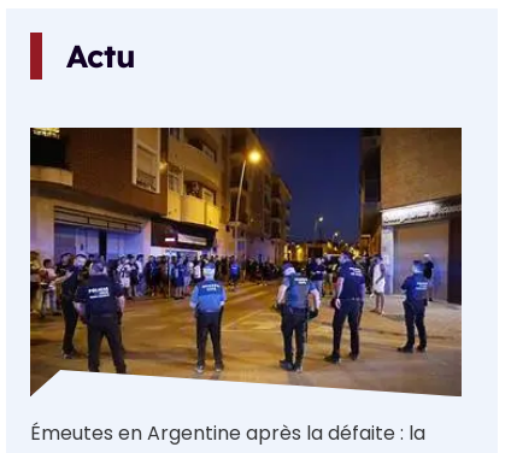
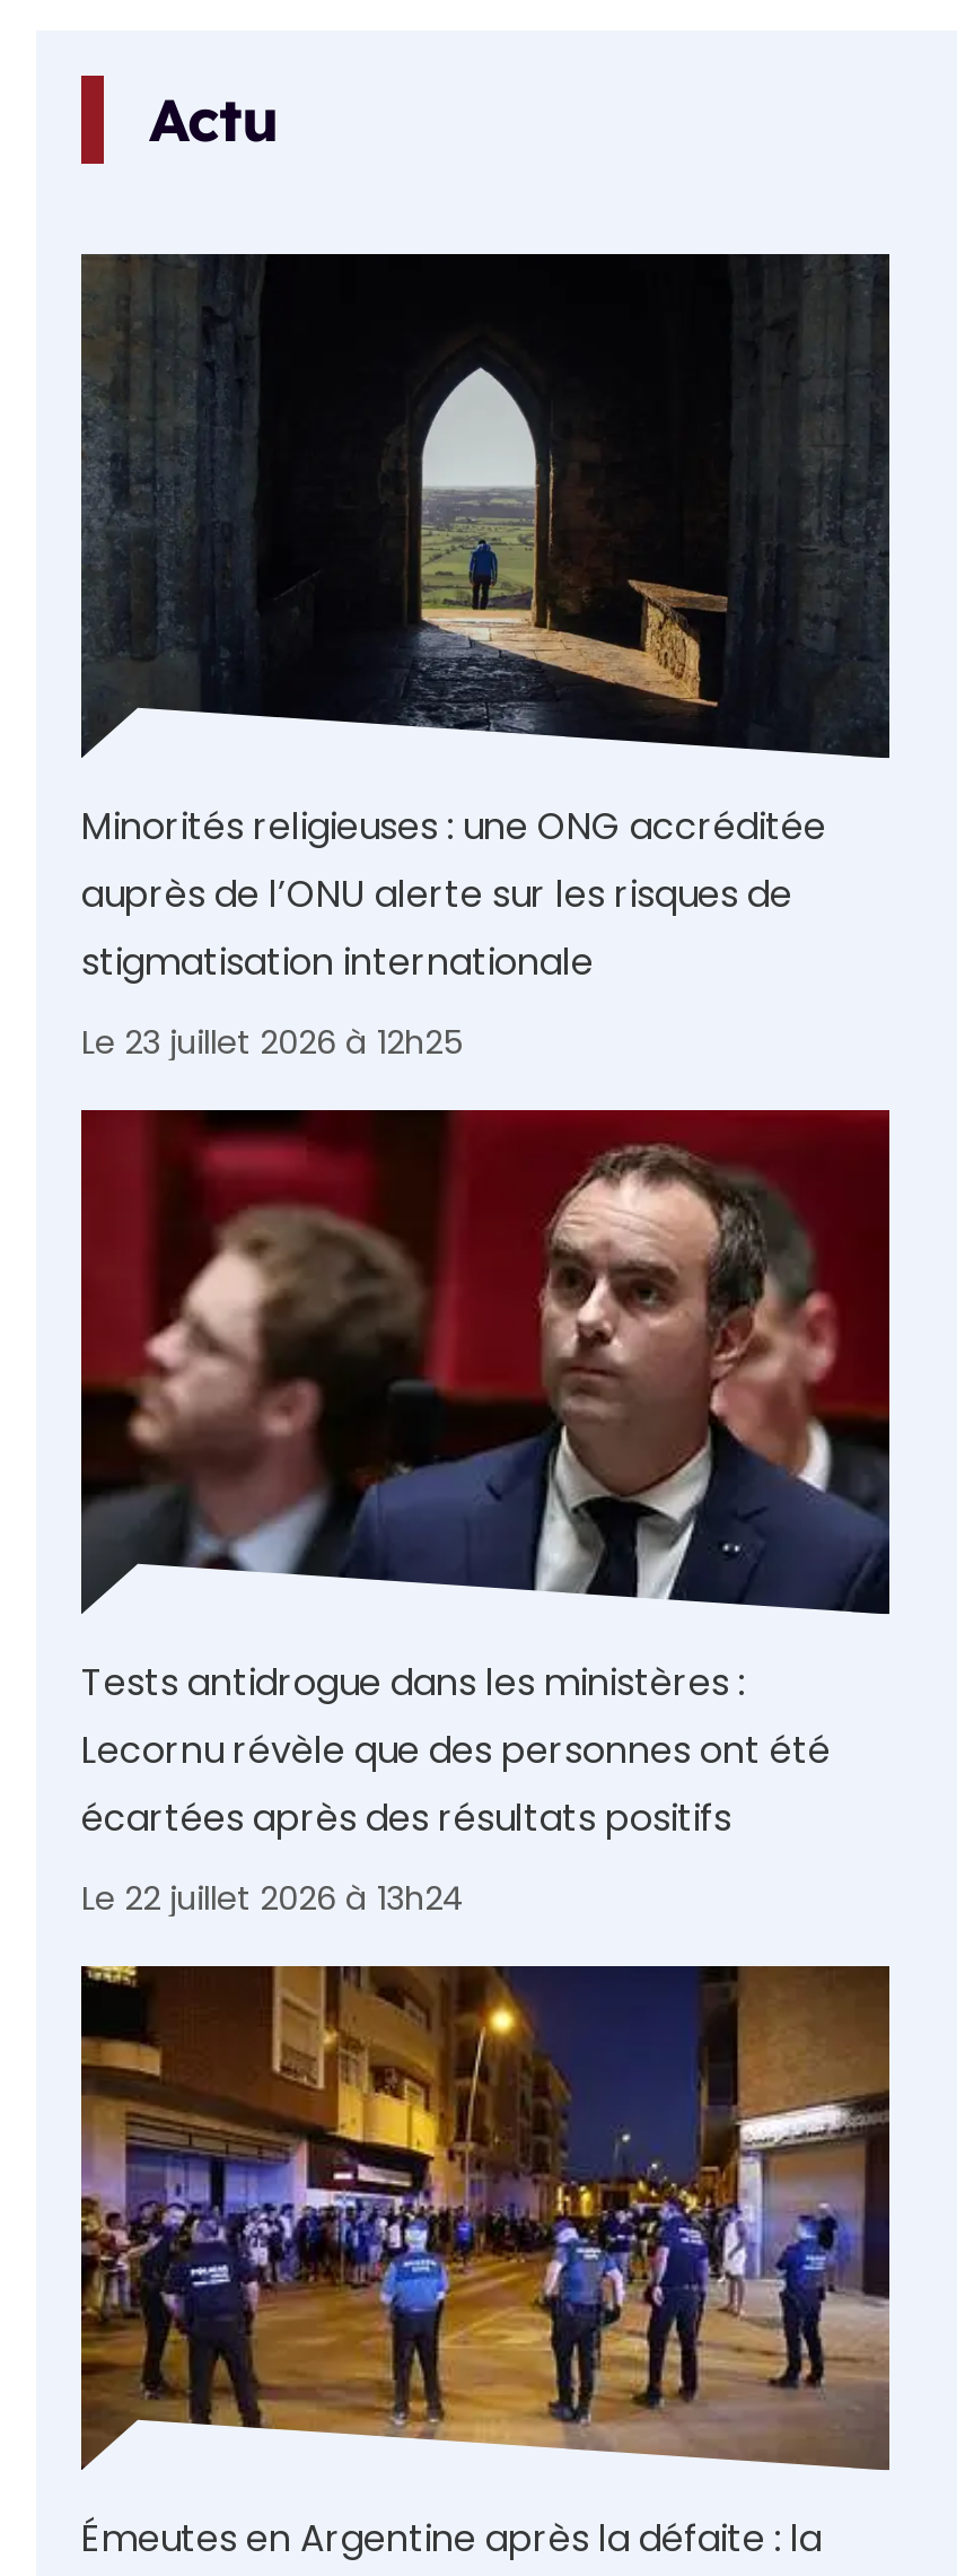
+ [image]
+ Tests antidrogue dans les ministères :
+ Lecornu révèle que des personnes ont été
+ écartées après des résultats positifs
+ Le 22 juillet 2026 à 13h24

+ [image]
+ Minorités religieuses : une ONG accréditée
+ auprès de l’ONU alerte sur les risques de
+ stigmatisation internationale
+ Le 23 juillet 2026 à 12h25
